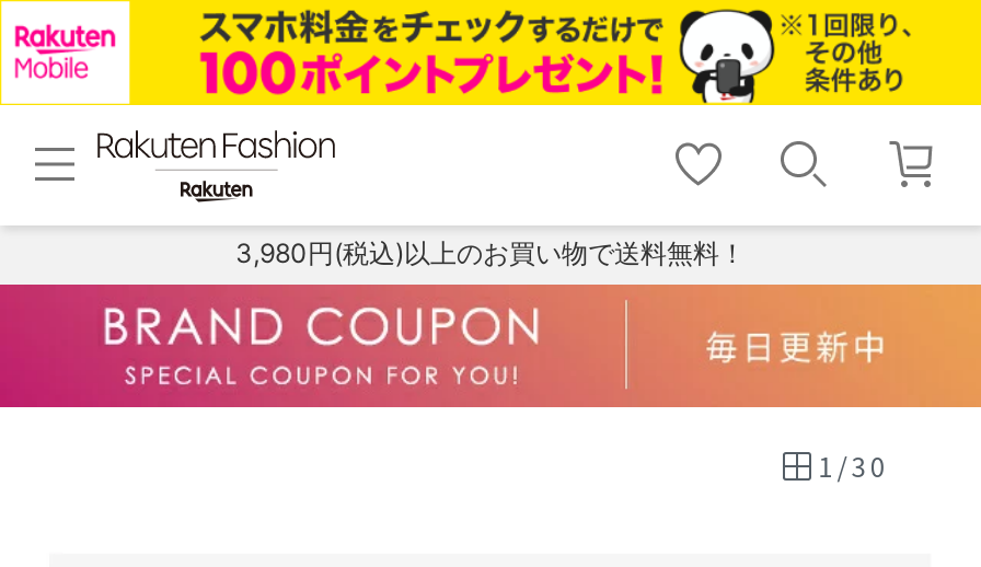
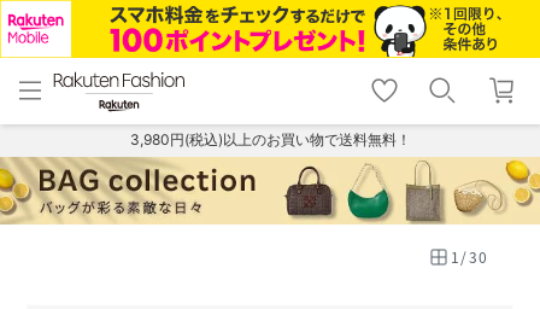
- [image]
+ [image]
